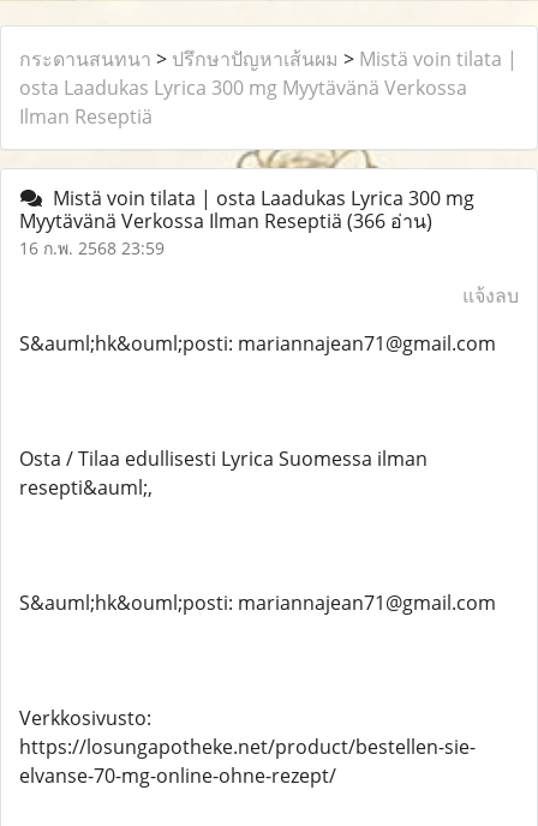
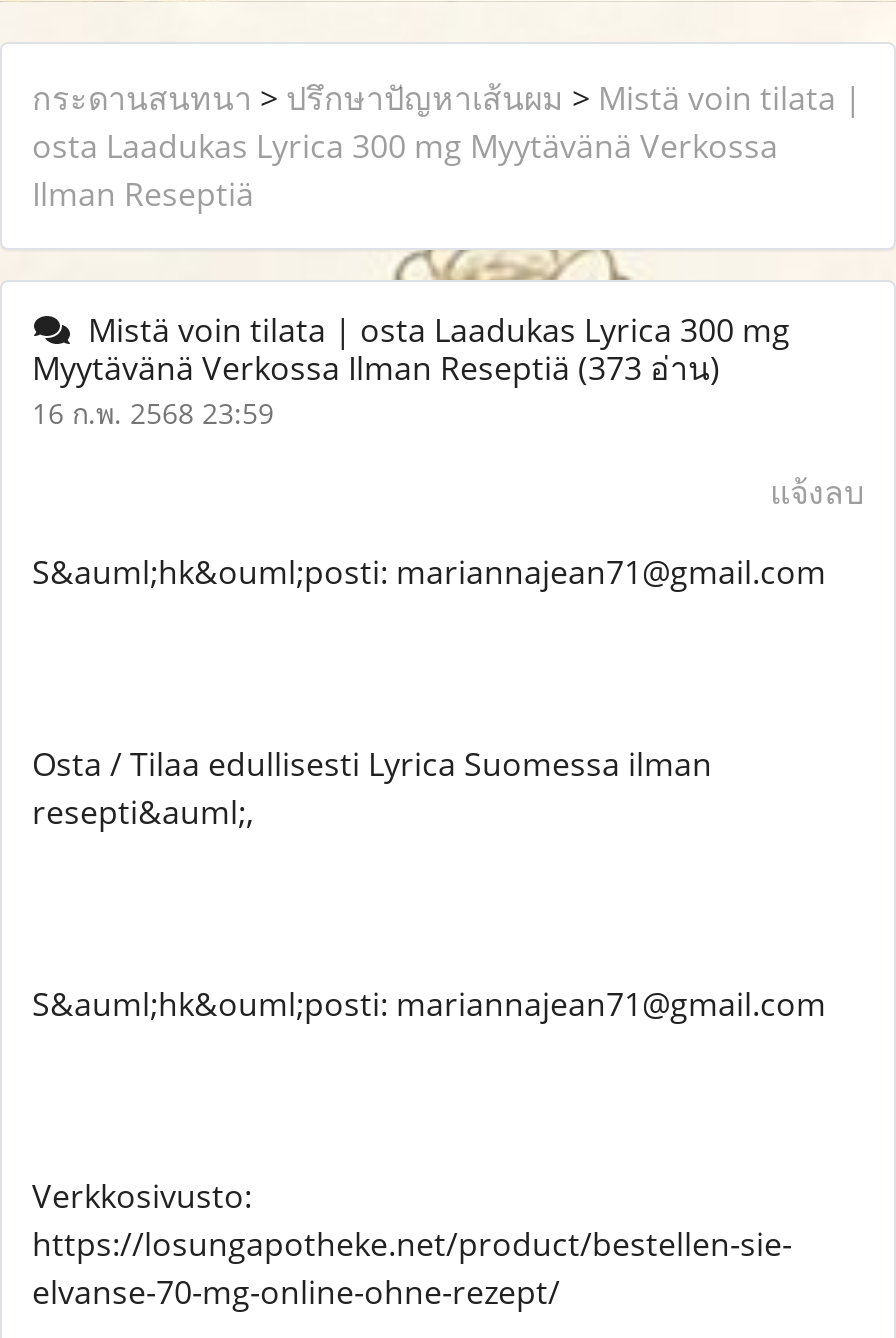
- Myytävänä Verkossa Ilman Reseptiä (366 อ่าน)
+ Myytävänä Verkossa Ilman Reseptiä (373 อ่าน)
